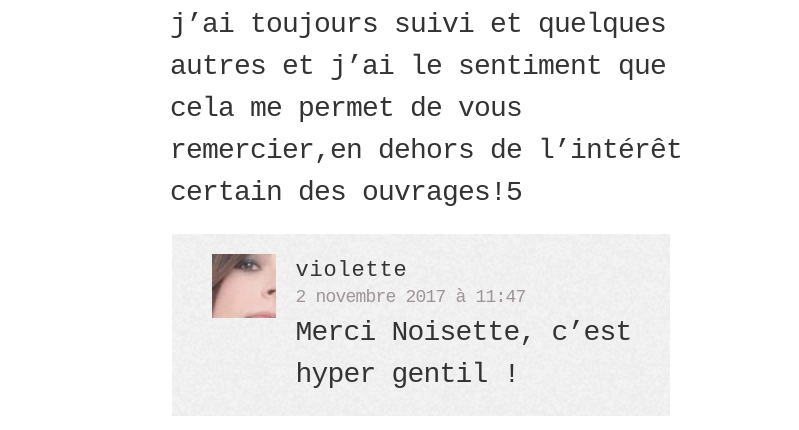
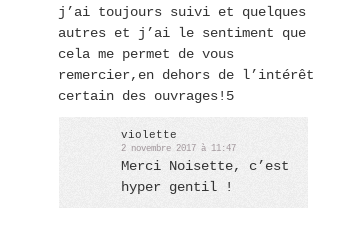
- [image]
